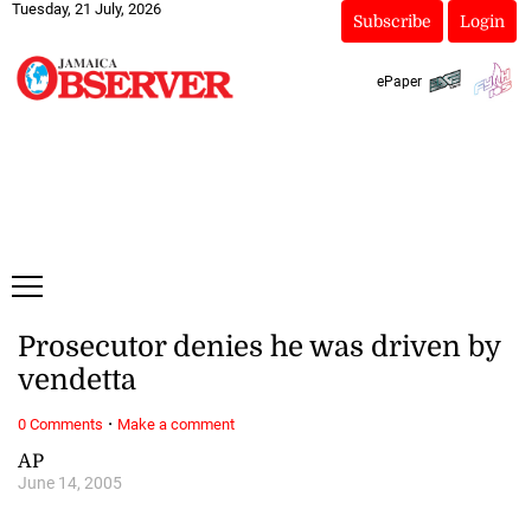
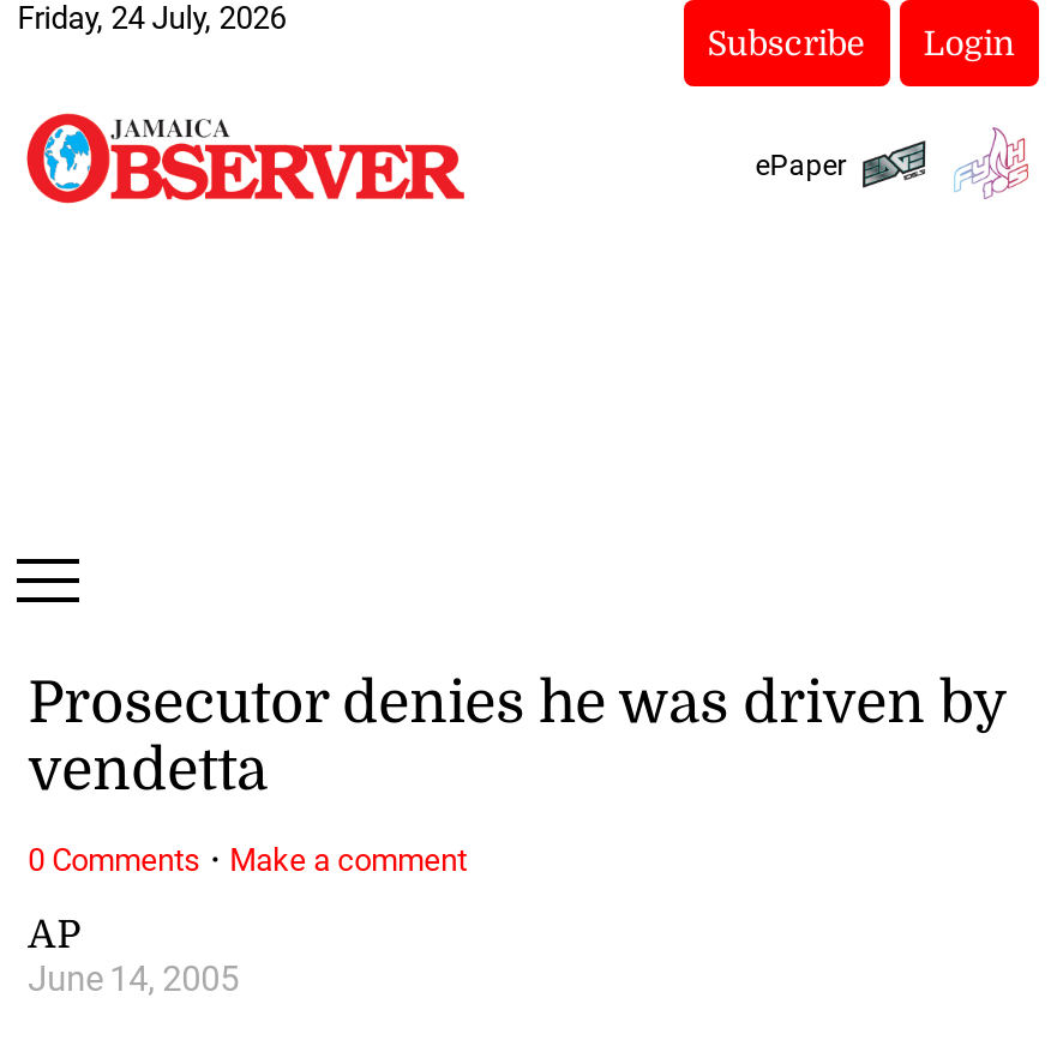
- Tuesday, 21 July, 2026
+ Friday, 24 July, 2026
